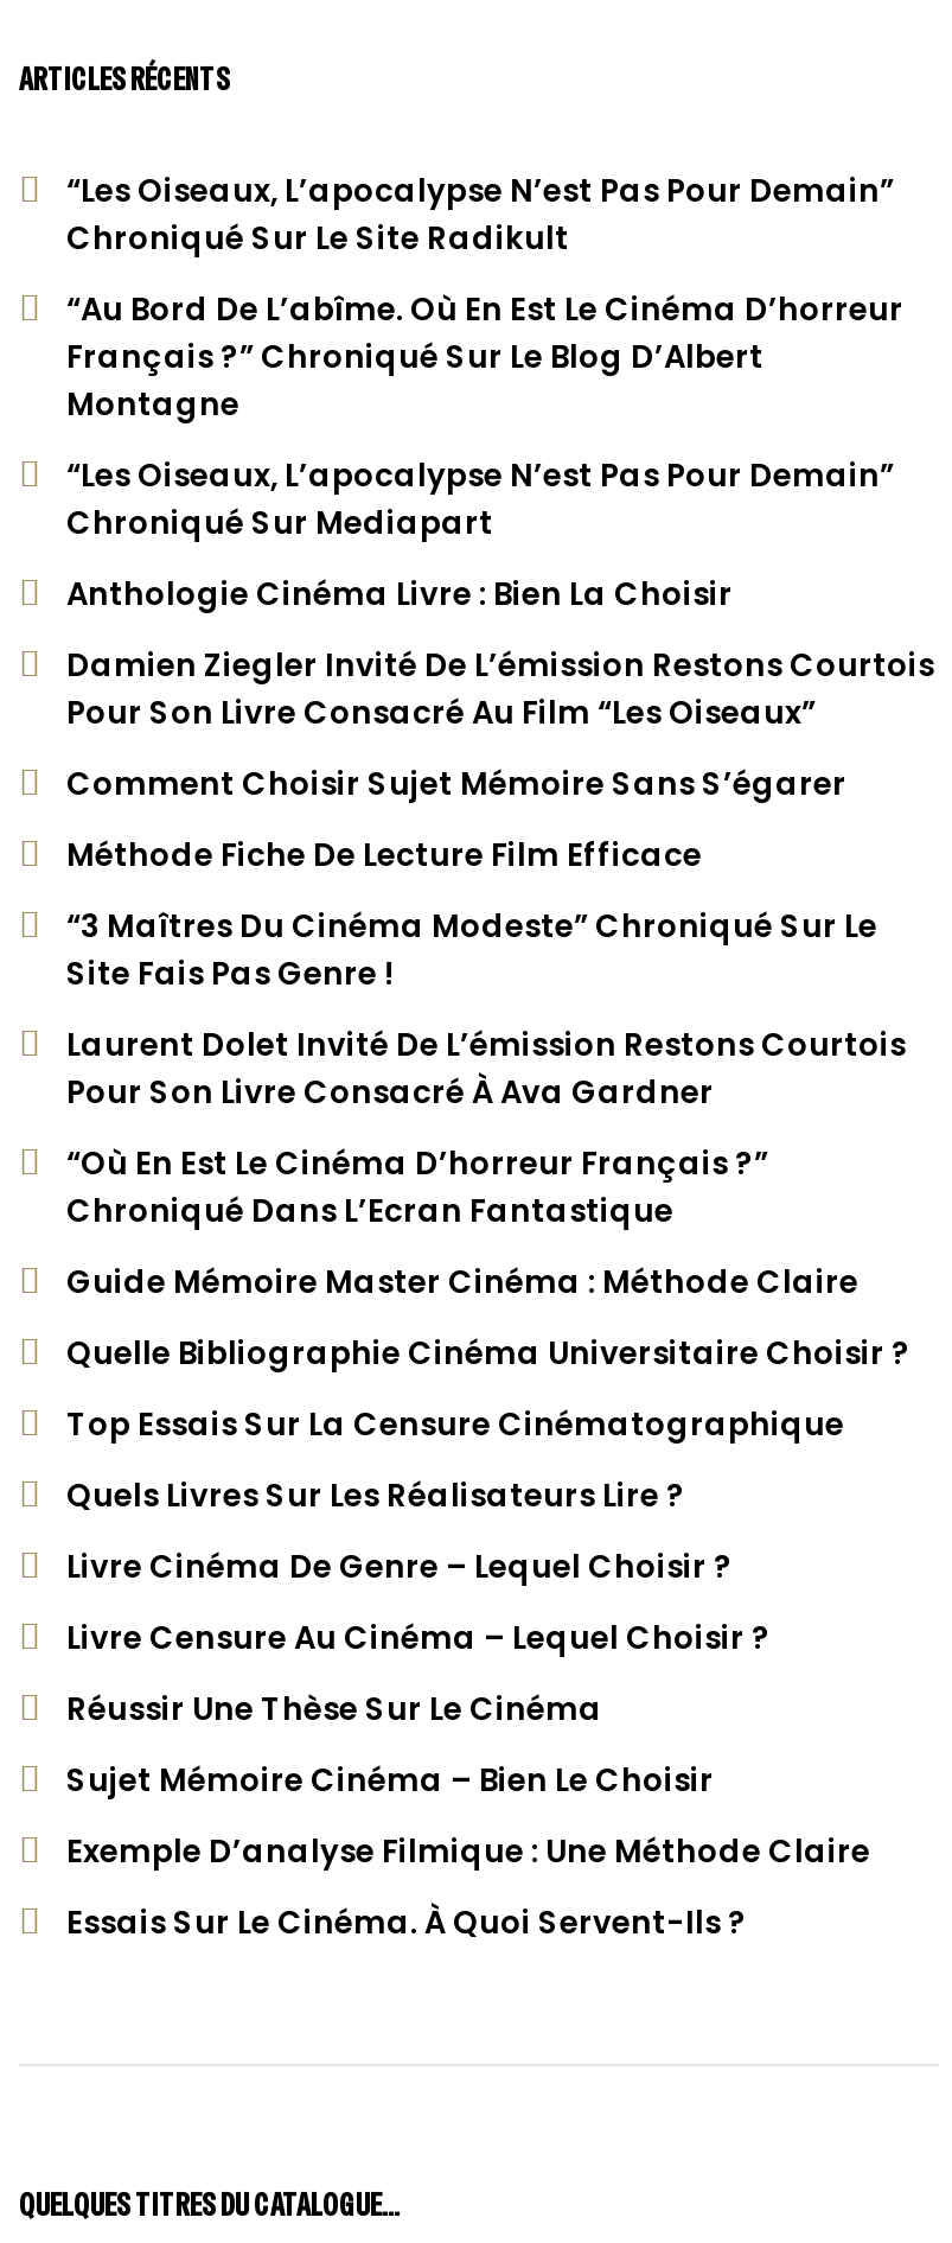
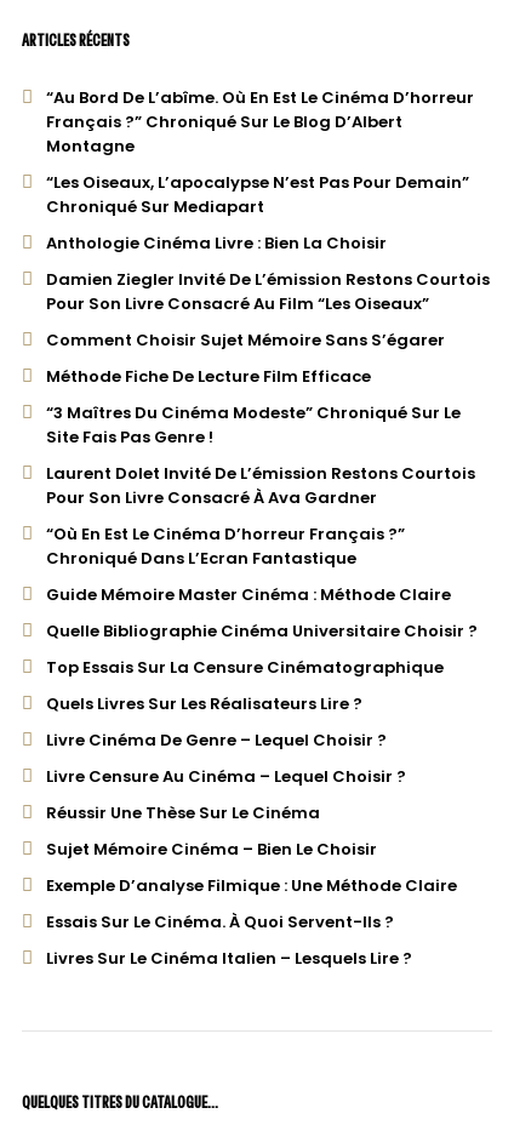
- “Les Oiseaux, L’apocalypse N’est Pas Pour Demain”
- Chroniqué Sur Le Site Radikult

moved up: “Au Bord De L’abîme. Où En Est Le Cinéma D’horreur | Français ?” Chroniqué Sur Le Blog D’Albert | Montagne | ... | Exemple D’analyse Filmique : Une Méthode Claire | Essais Sur Le Cinéma. À Quoi Servent-Ils ?

+ Livres Sur Le Cinéma Italien – Lesquels Lire ?
